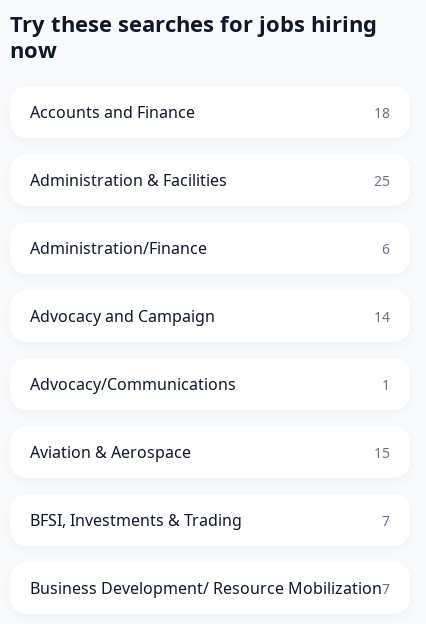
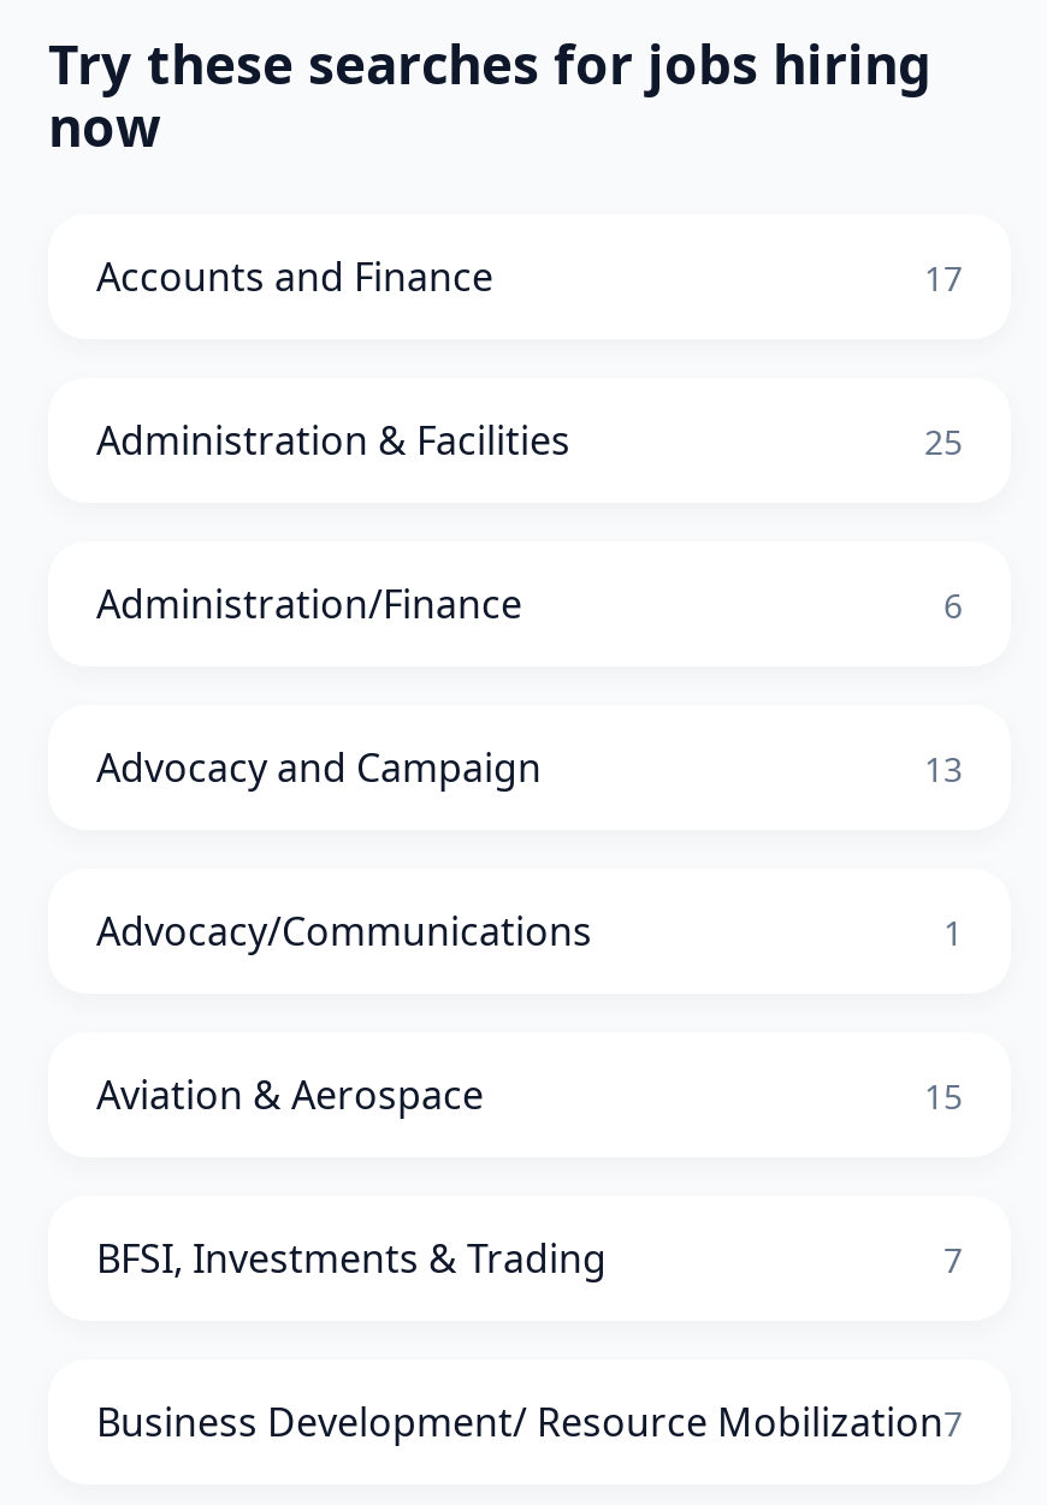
- 18
+ 17

- 14
+ 13
